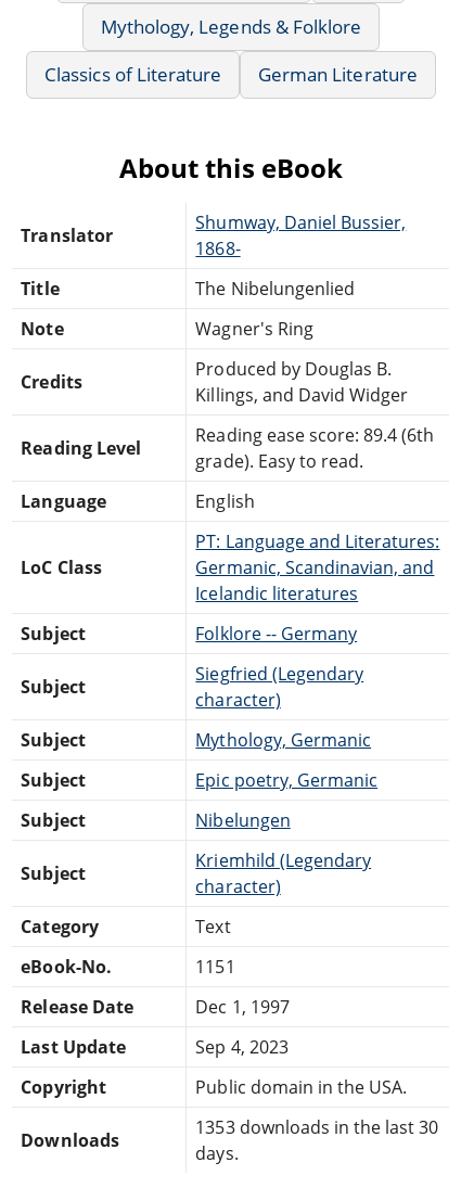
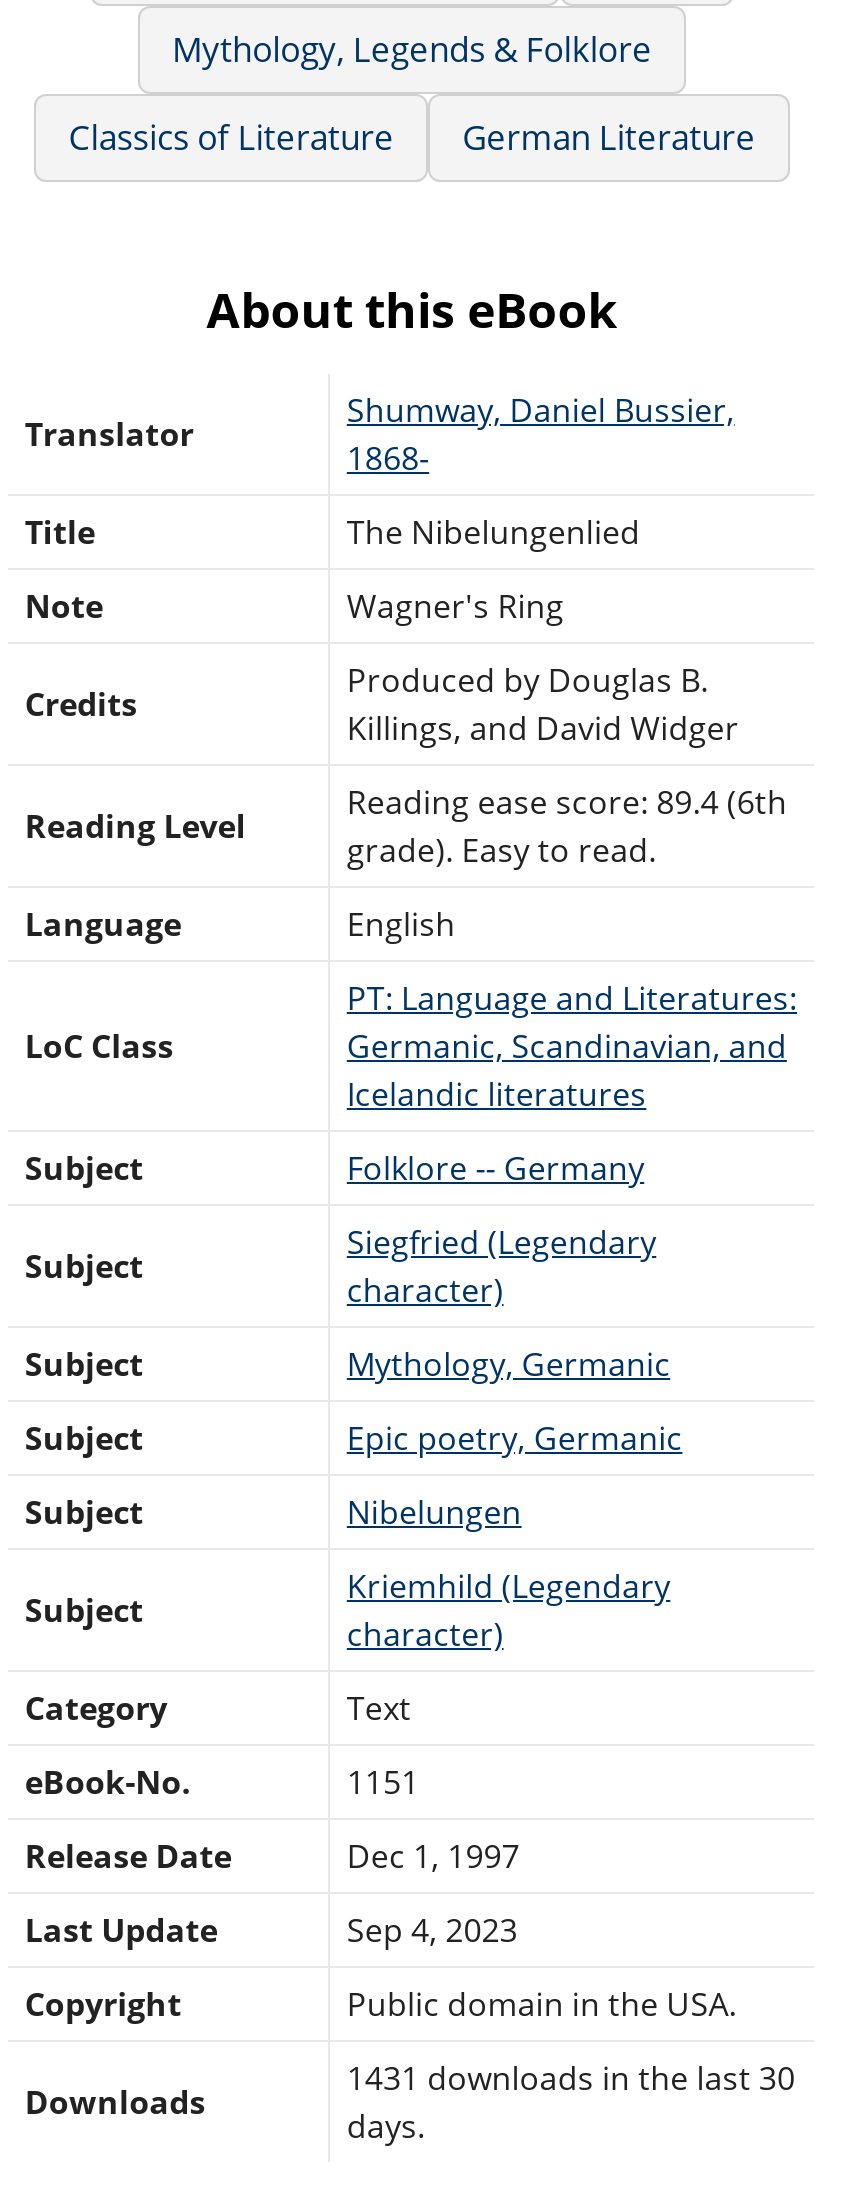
- 1353 downloads in the last 30
+ 1431 downloads in the last 30
